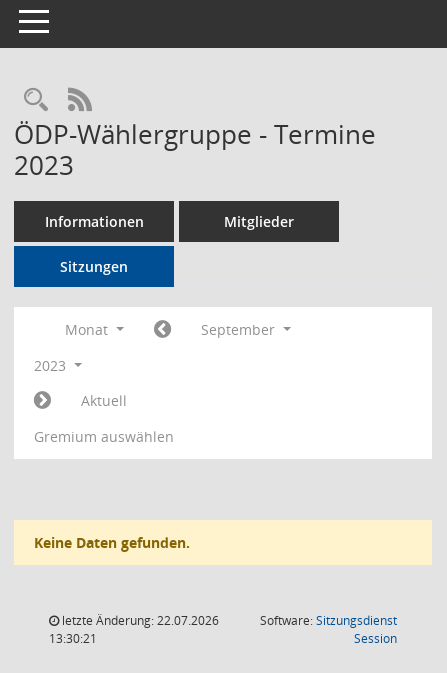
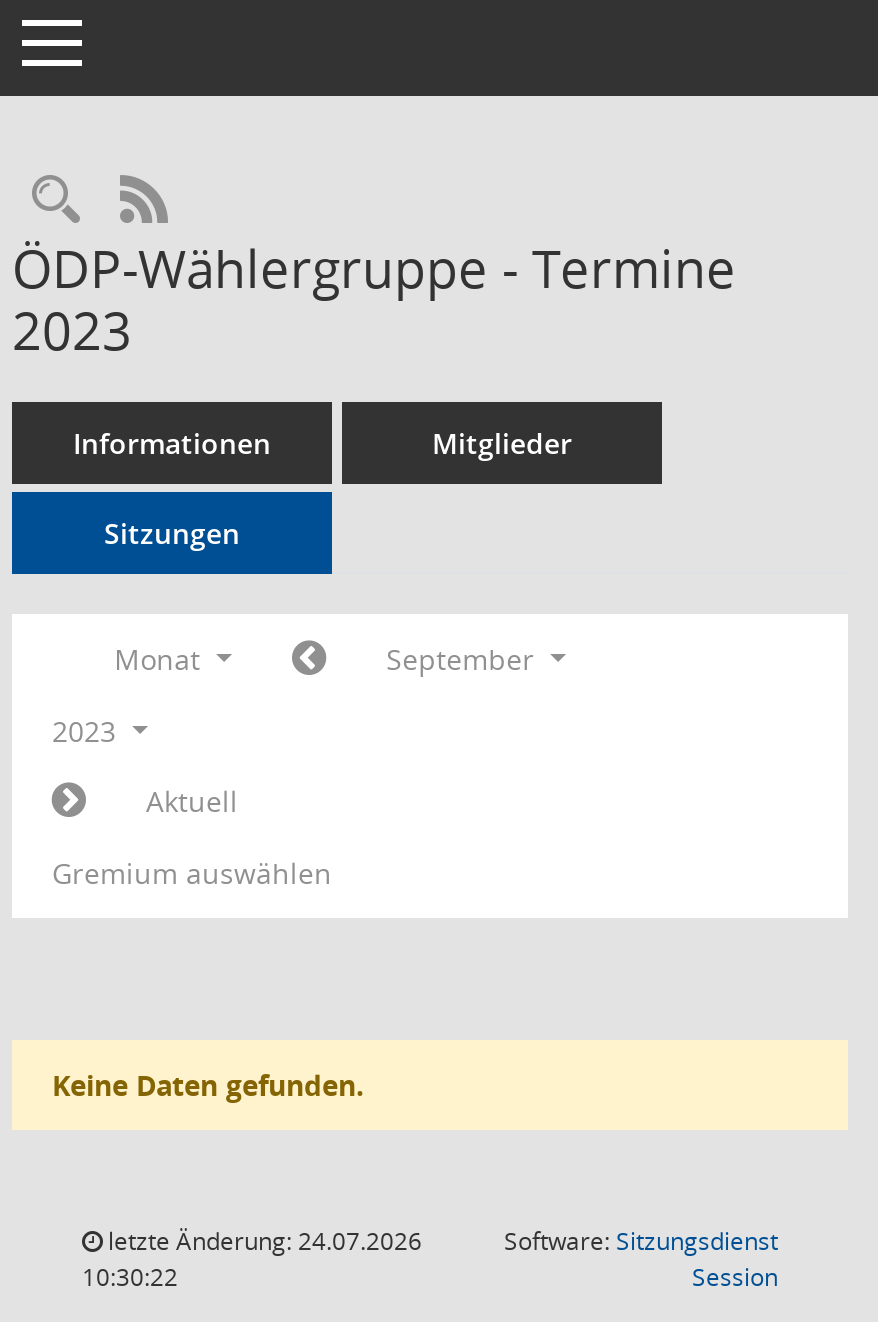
- letzte Änderung: 22.07.2026
+ letzte Änderung: 24.07.2026

- 13:30:21
+ 10:30:22
